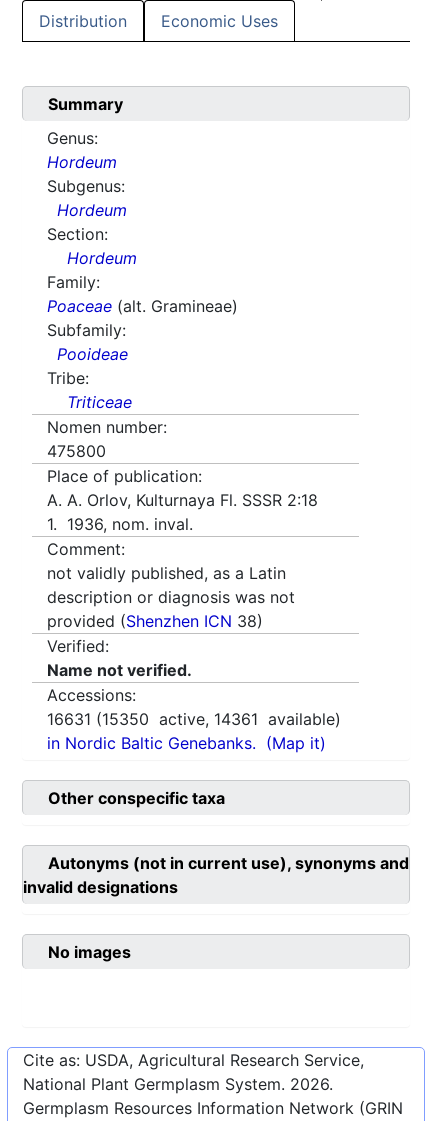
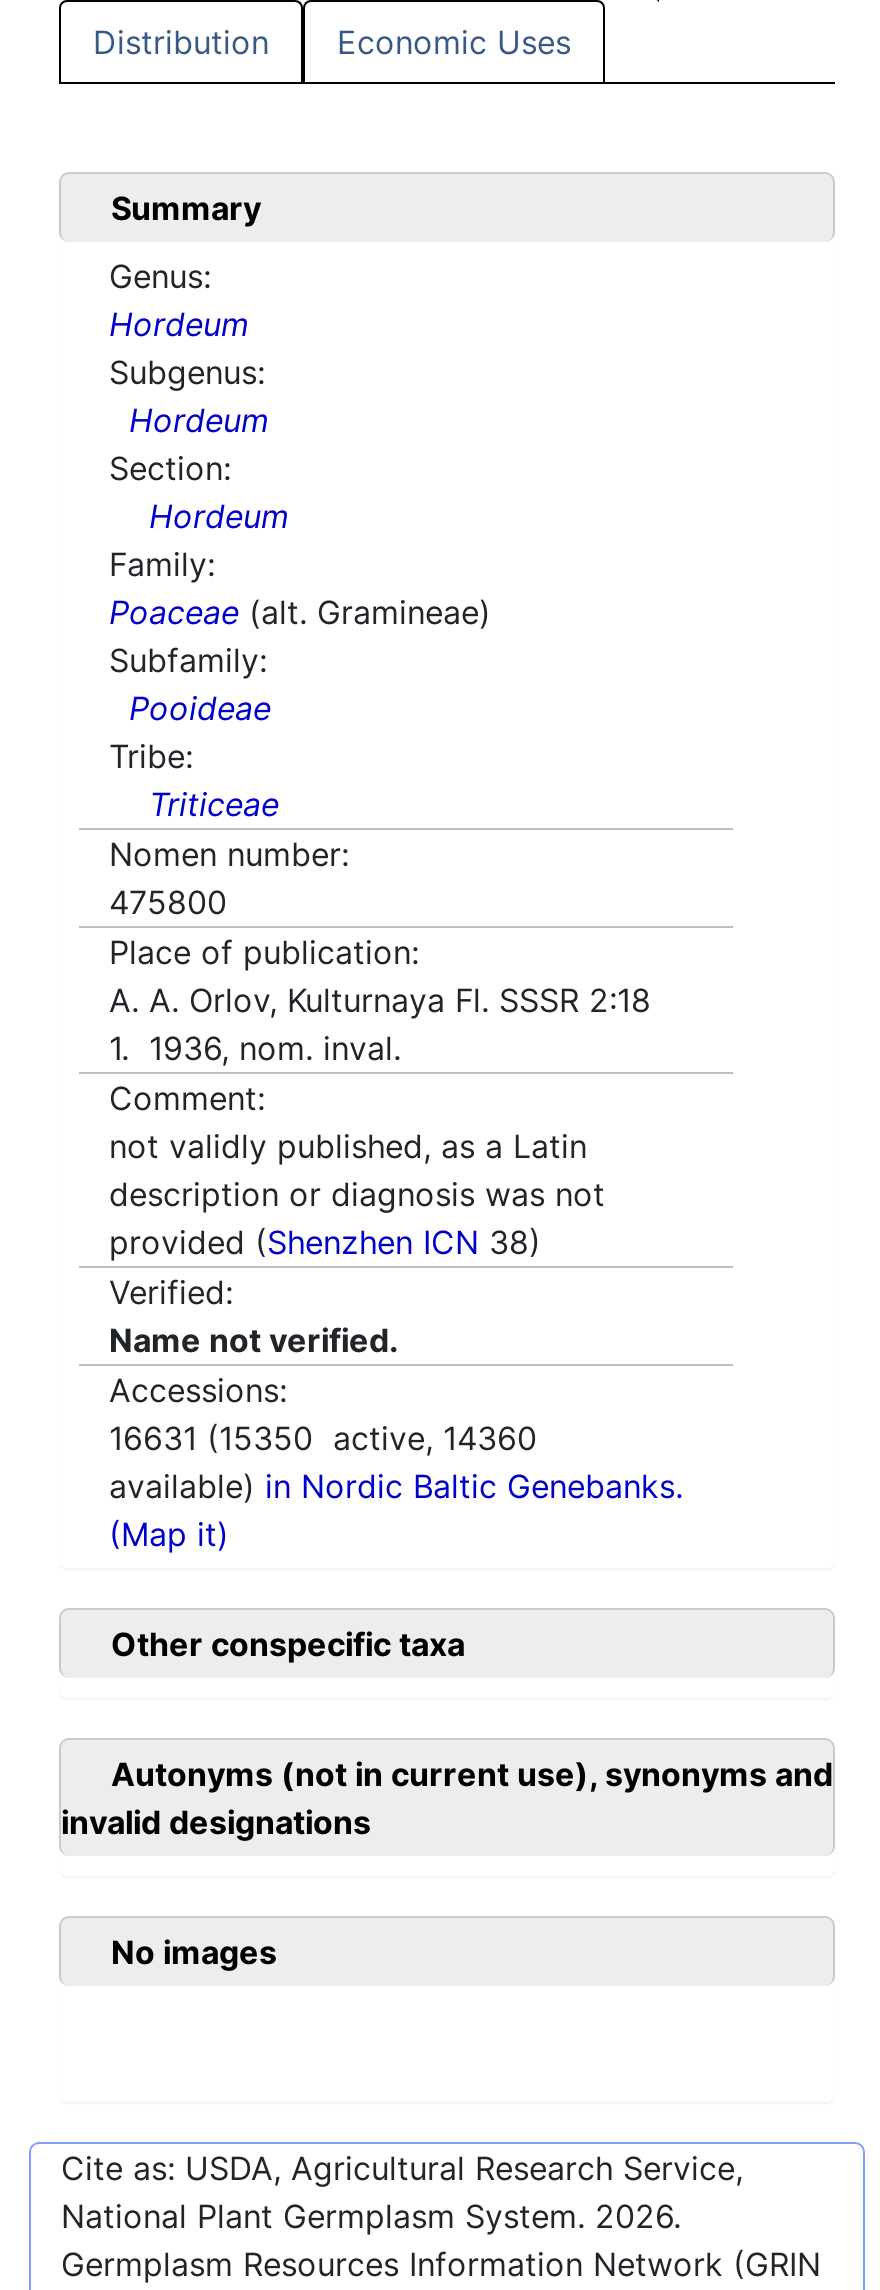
- 16631 (15350 active, 14361 available)
- in Nordic Baltic Genebanks. (Map it)
+ 16631 (15350 active, 14360
+ available) in Nordic Baltic Genebanks.
+ (Map it)
